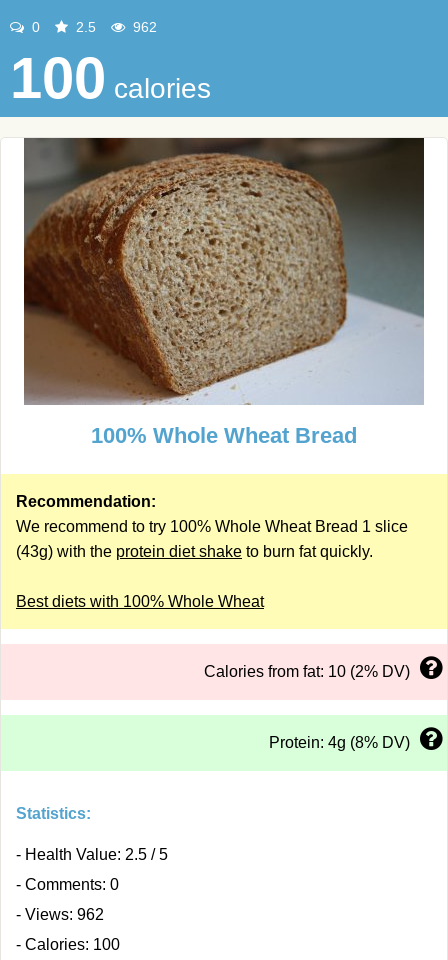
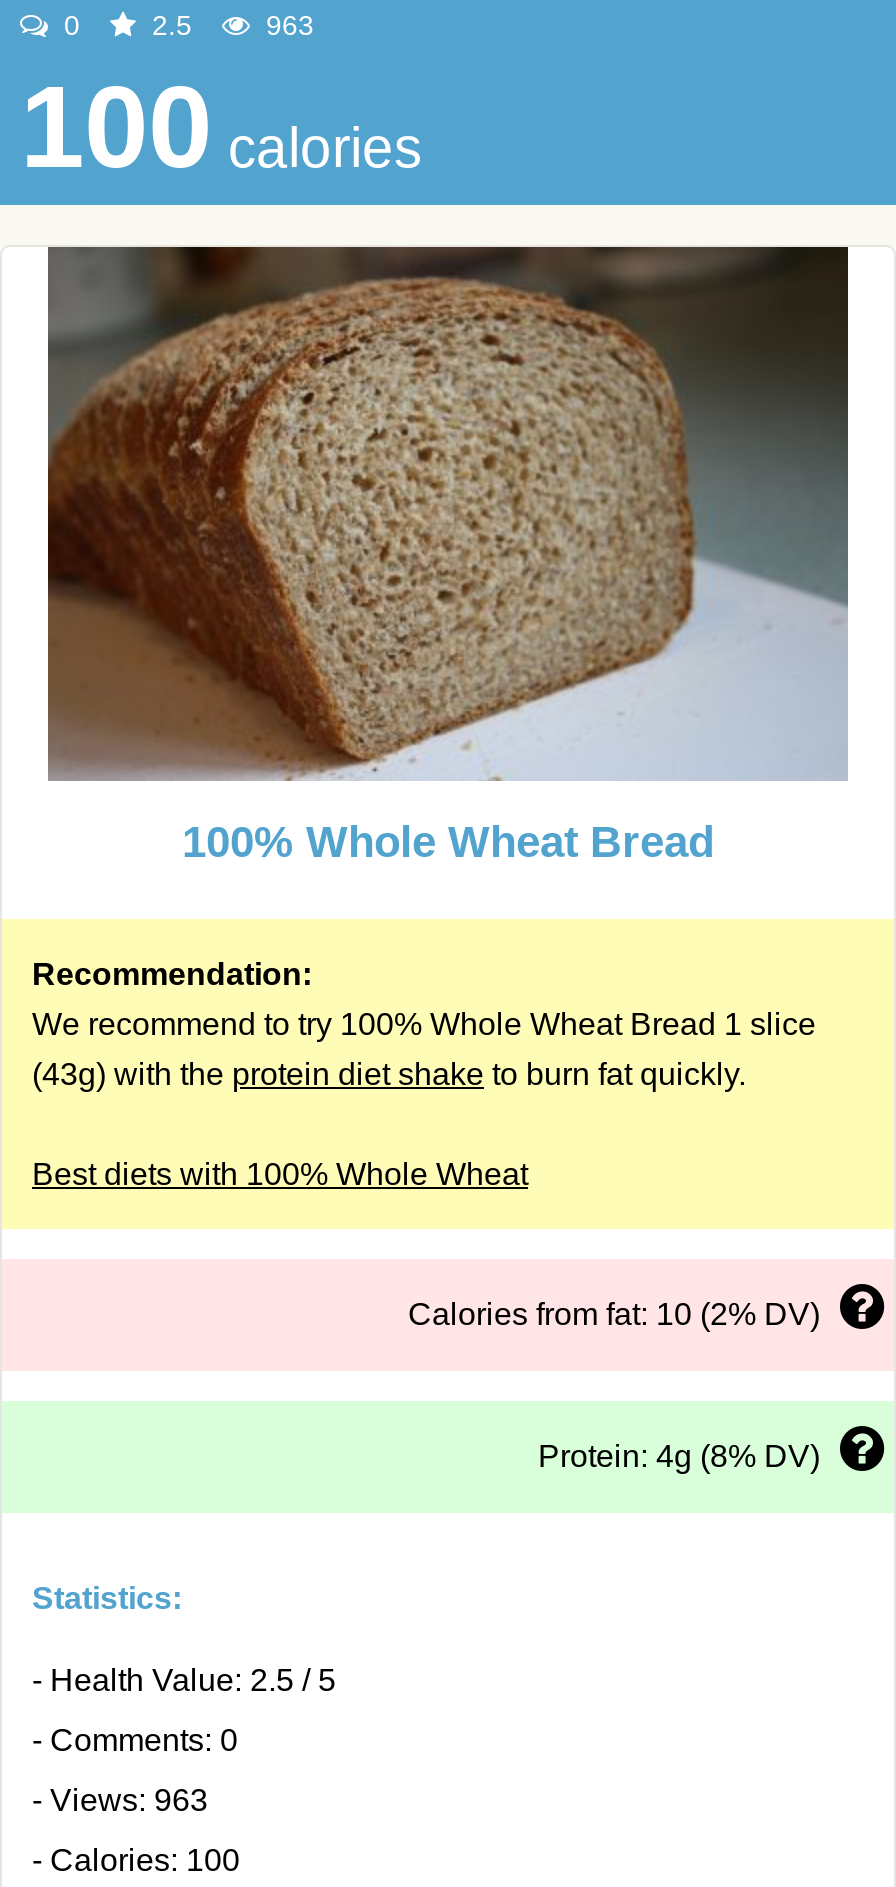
- 962
+ 963

- - Views: 962
+ - Views: 963
